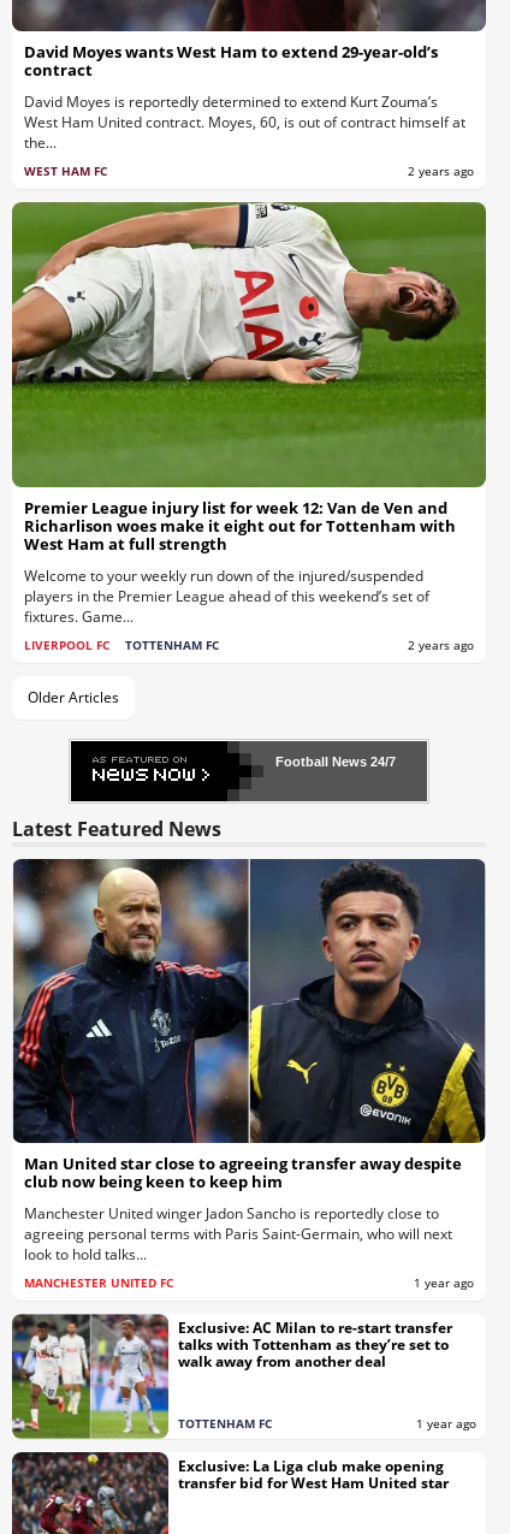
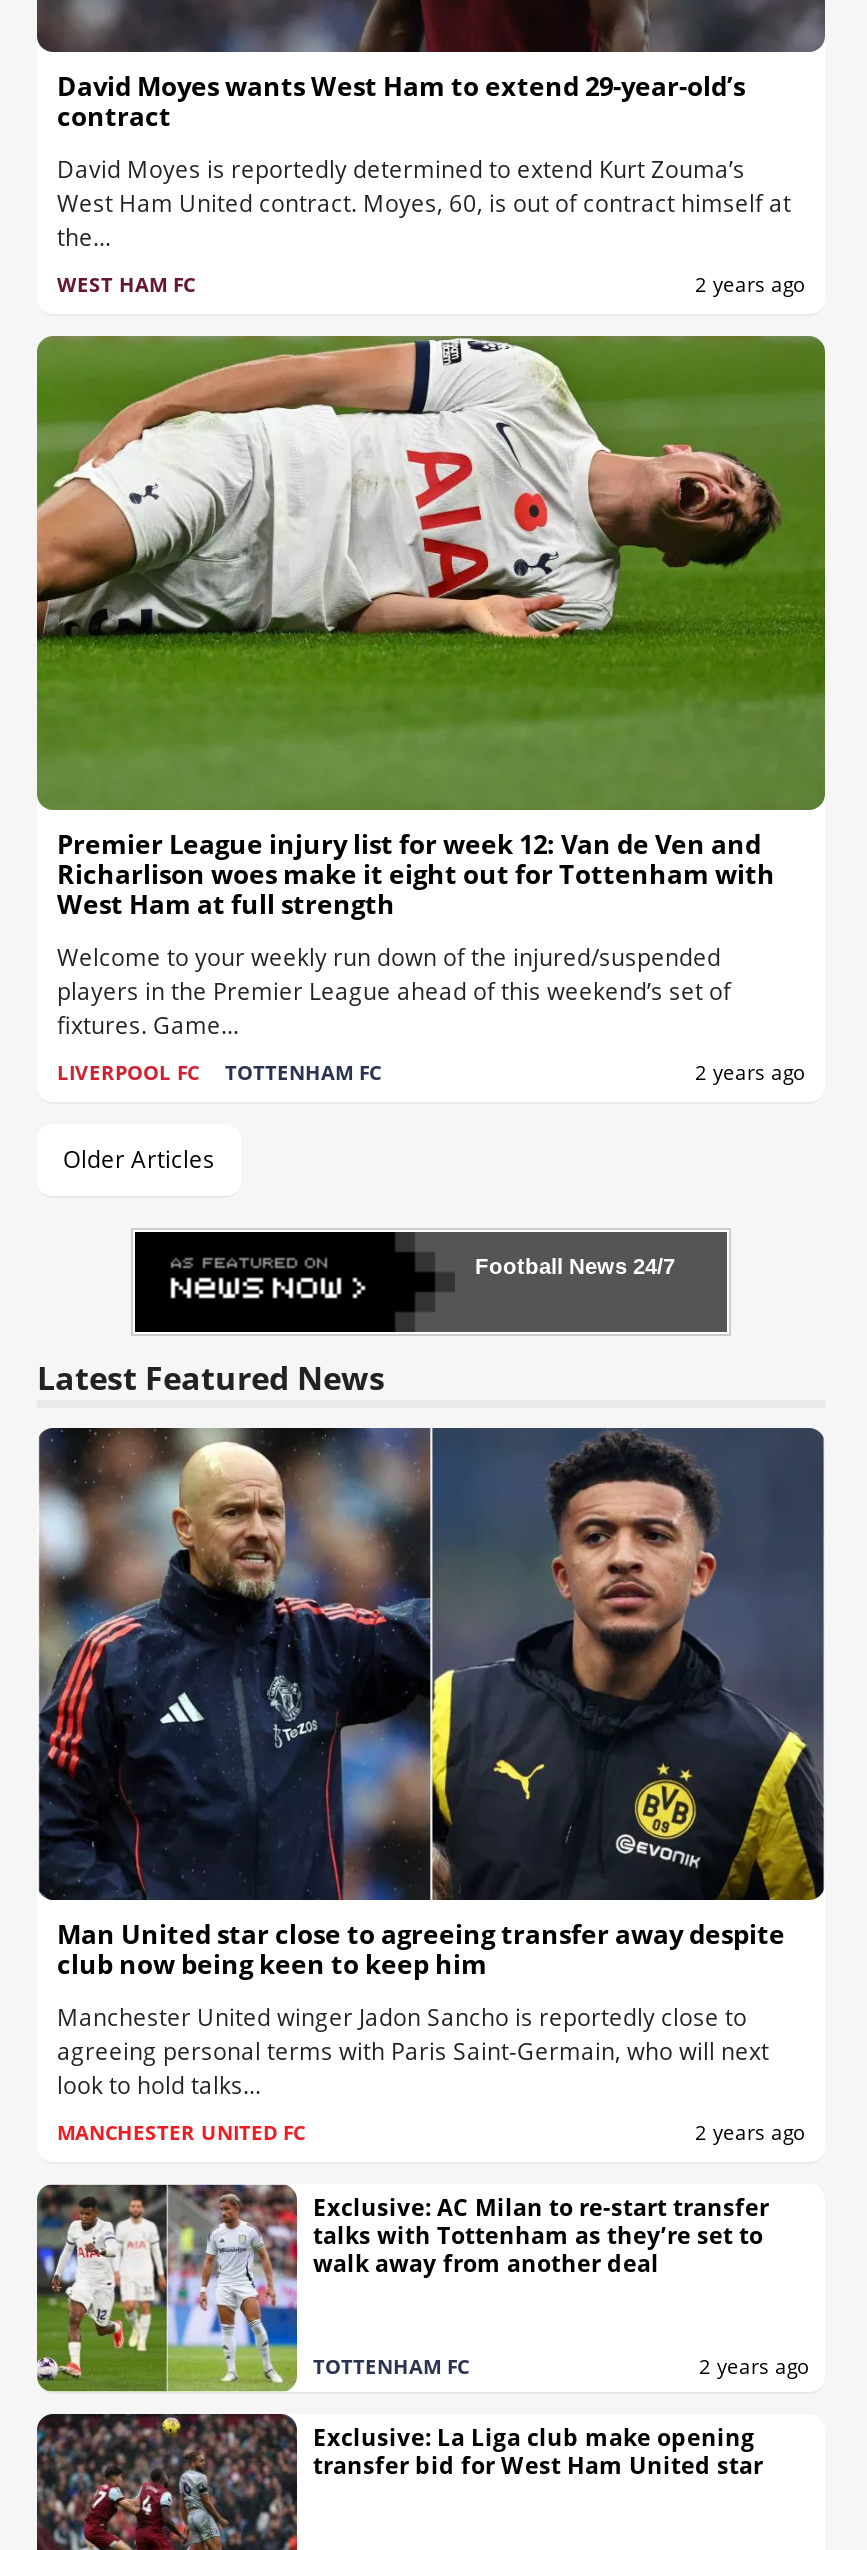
- 1 year ago
+ 2 years ago

- 1 year ago
+ 2 years ago
